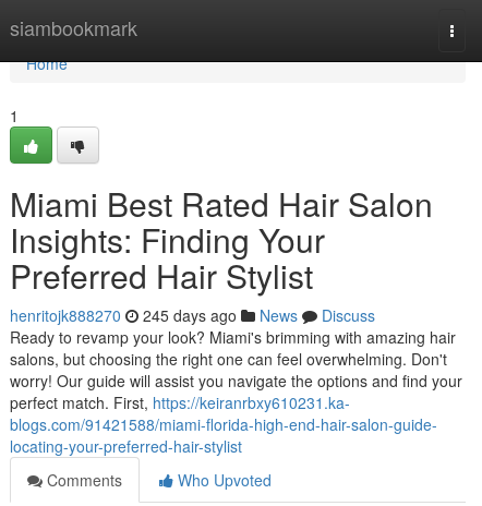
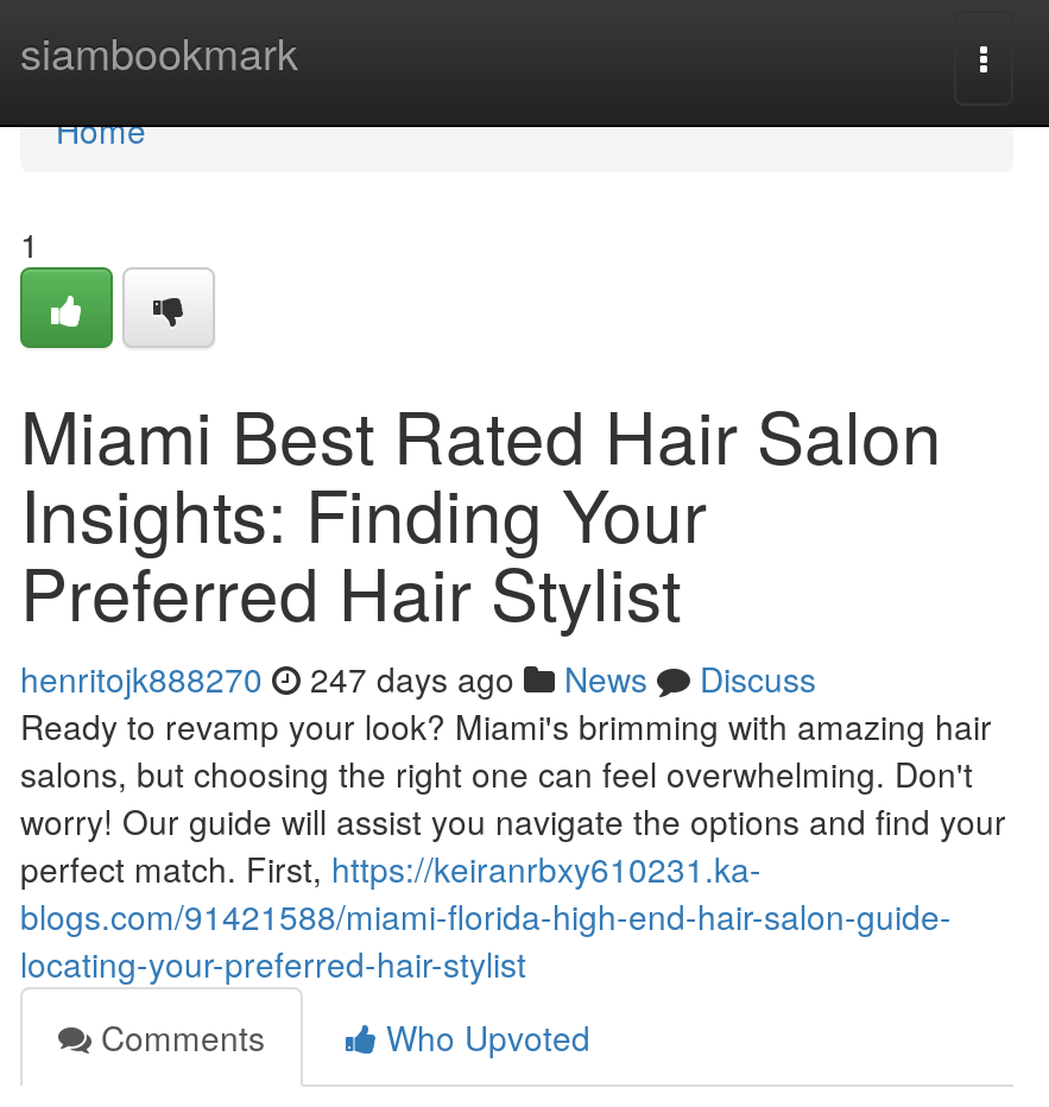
- henritojk888270 245 days ago News Discuss
+ henritojk888270 247 days ago News Discuss
